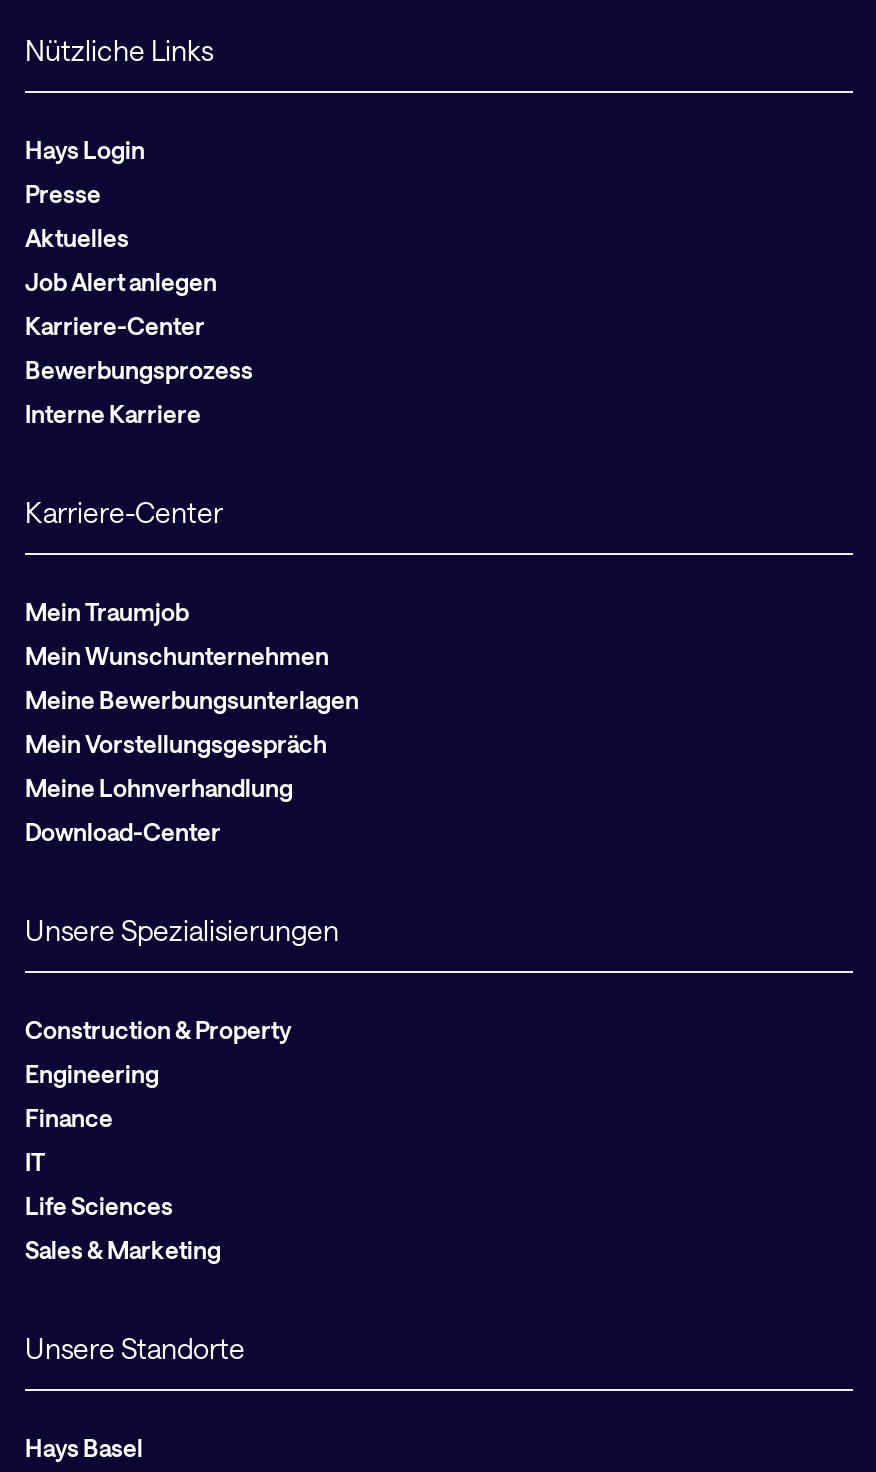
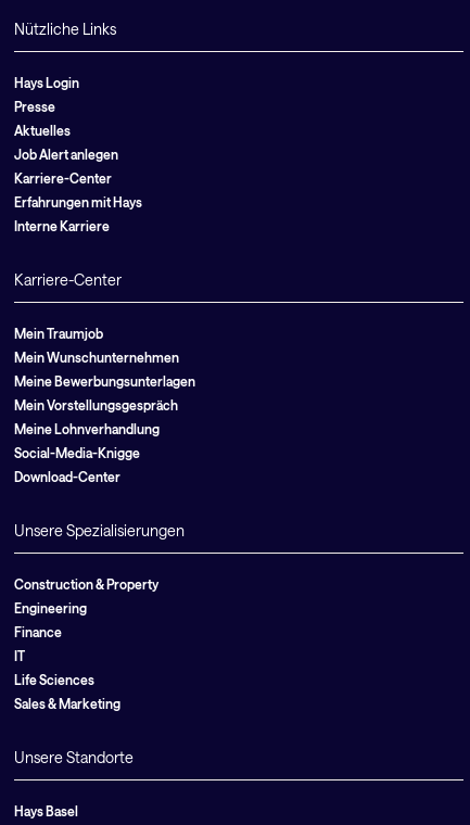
- Bewerbungsprozess
+ Erfahrungen mit Hays

+ Social-Media-Knigge
